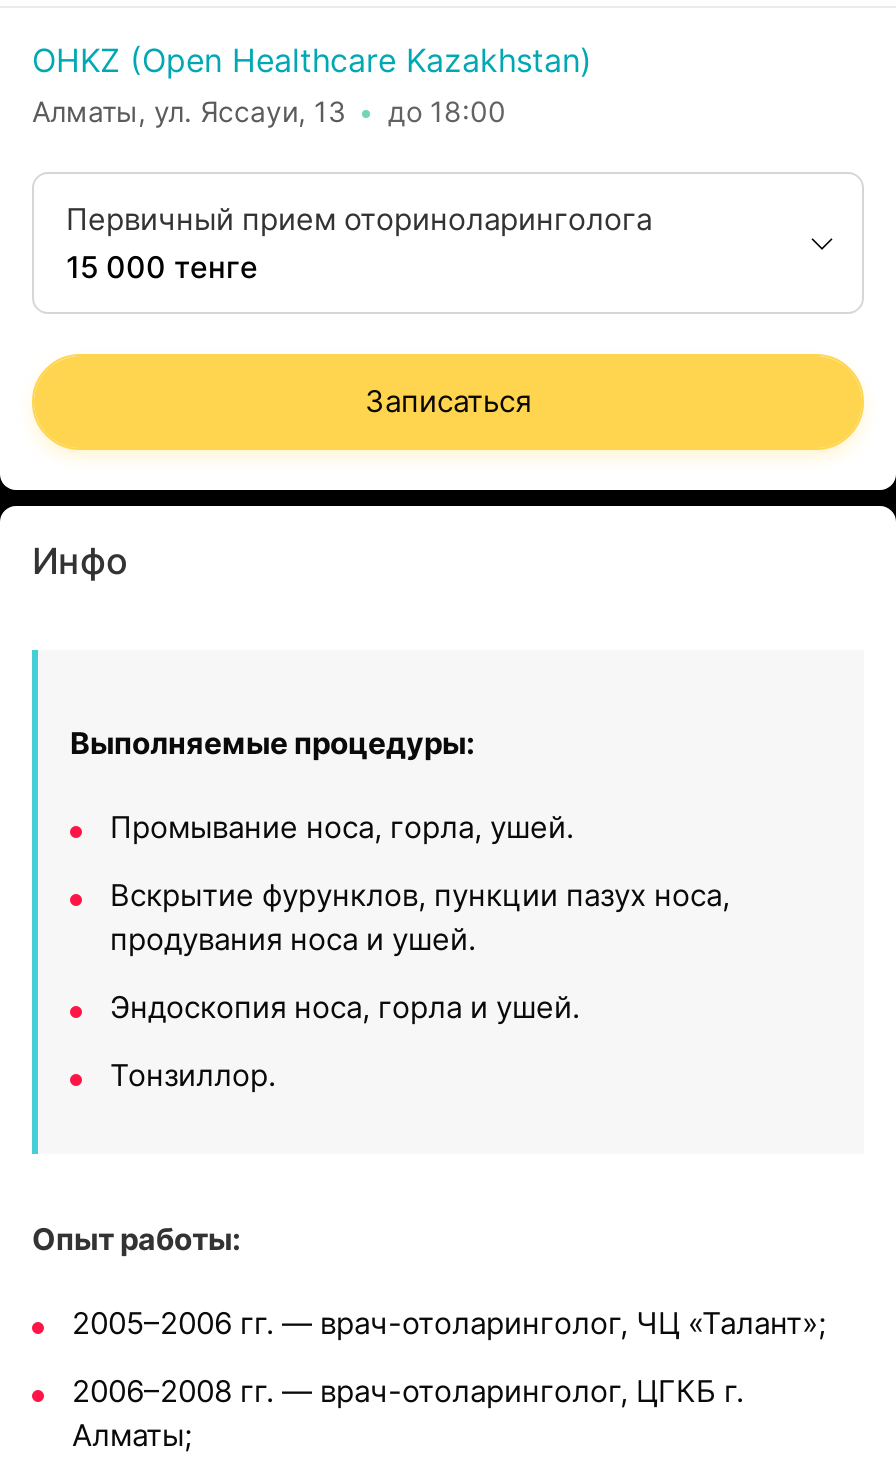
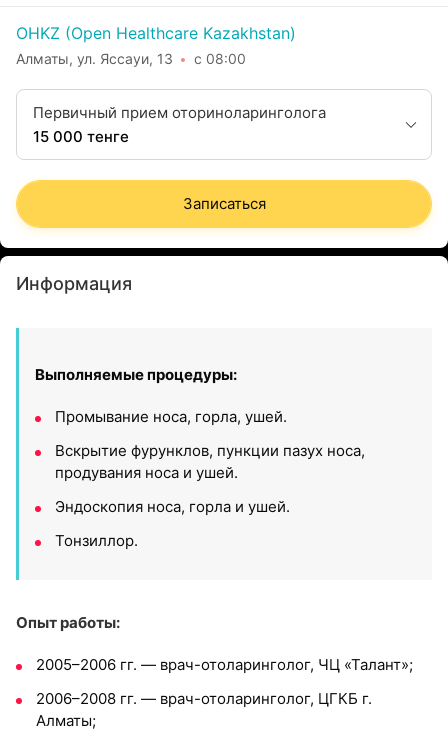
- Алматы, ул. Яссауи, 13 до 18:00
+ Алматы, ул. Яссауи, 13 с 08:00

- Инфо
+ Информация
